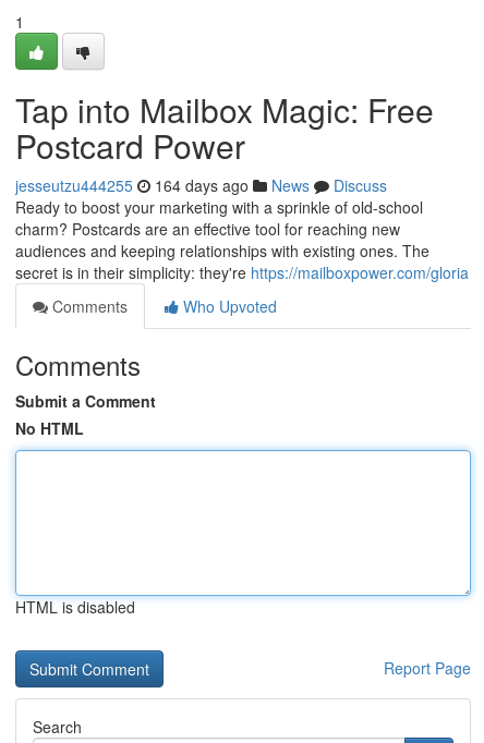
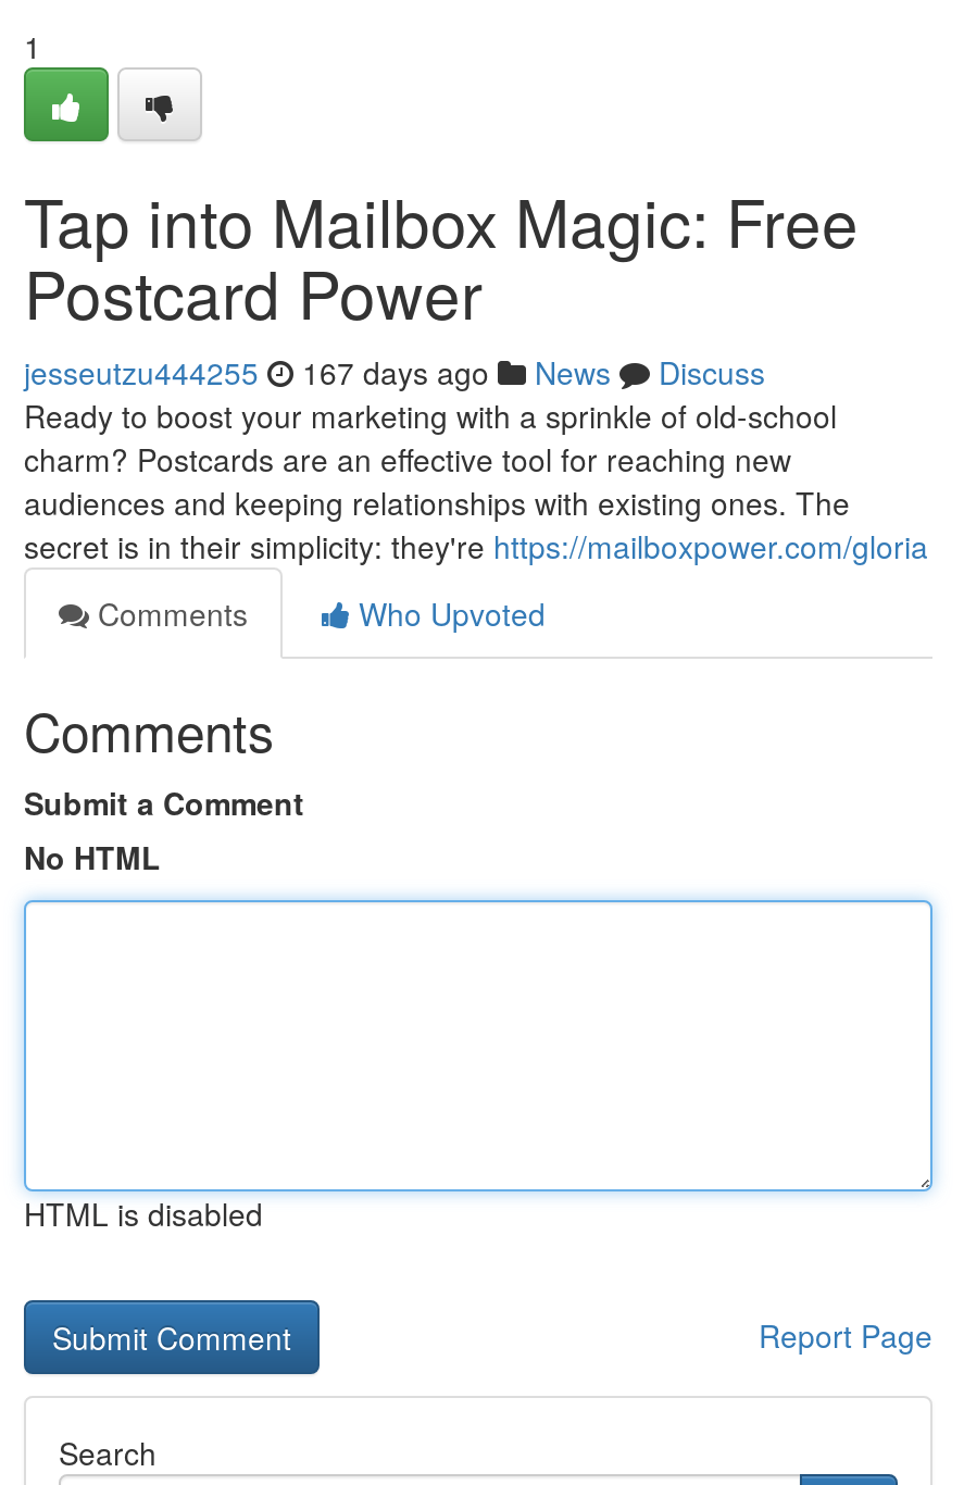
- jesseutzu444255 164 days ago News Discuss
+ jesseutzu444255 167 days ago News Discuss
